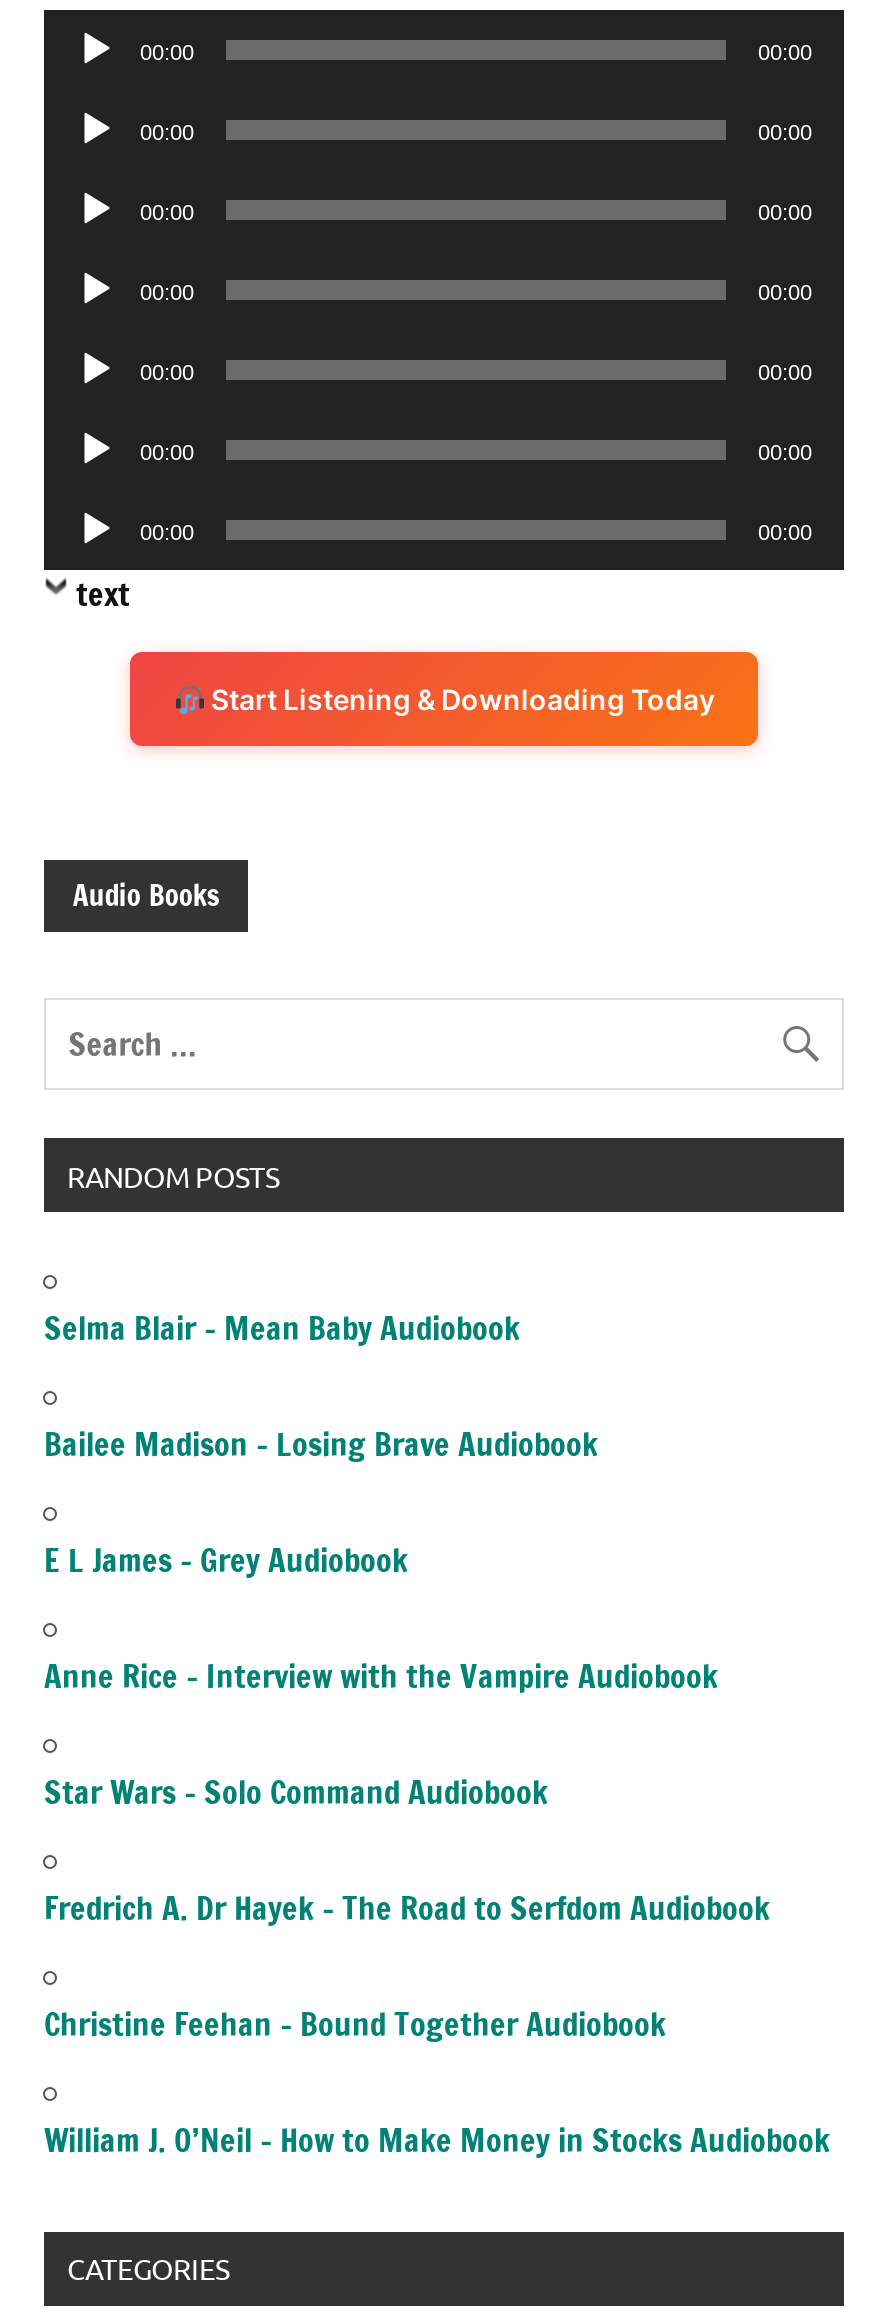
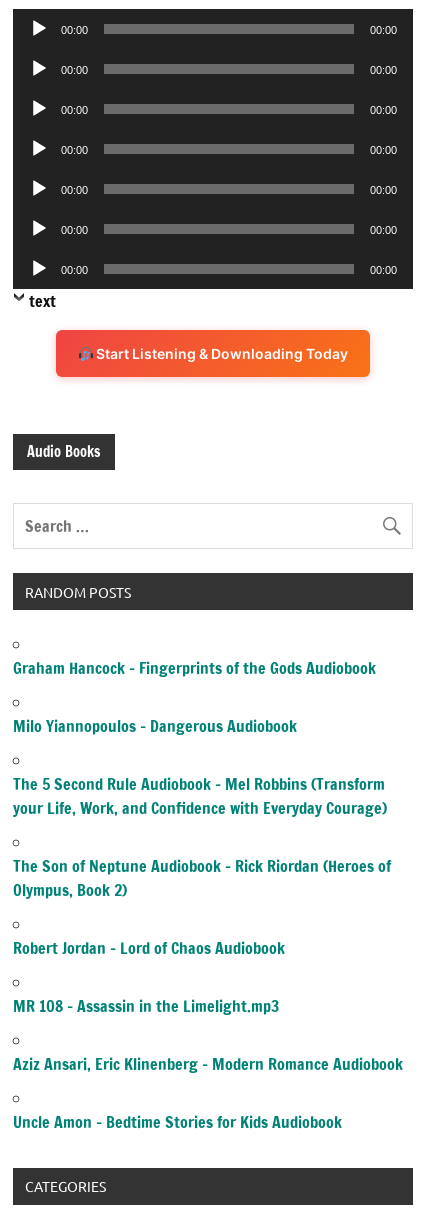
- Selma Blair – Mean Baby Audiobook
+ Graham Hancock – Fingerprints of the Gods Audiobook

- Bailee Madison – Losing Brave Audiobook
+ Milo Yiannopoulos – Dangerous Audiobook

- E L James – Grey Audiobook
+ The 5 Second Rule Audiobook – Mel Robbins (Transform
+ your Life, Work, and Confidence with Everyday Courage)

- Anne Rice – Interview with the Vampire Audiobook
+ The Son of Neptune Audiobook – Rick Riordan (Heroes of
+ Olympus, Book 2)

- Star Wars – Solo Command Audiobook
+ Robert Jordan – Lord of Chaos Audiobook

- Fredrich A. Dr Hayek – The Road to Serfdom Audiobook
+ MR 108 – Assassin in the Limelight.mp3

- Christine Feehan – Bound Together Audiobook
+ Aziz Ansari, Eric Klinenberg – Modern Romance Audiobook

- William J. O’Neil – How to Make Money in Stocks Audiobook
+ Uncle Amon – Bedtime Stories for Kids Audiobook
